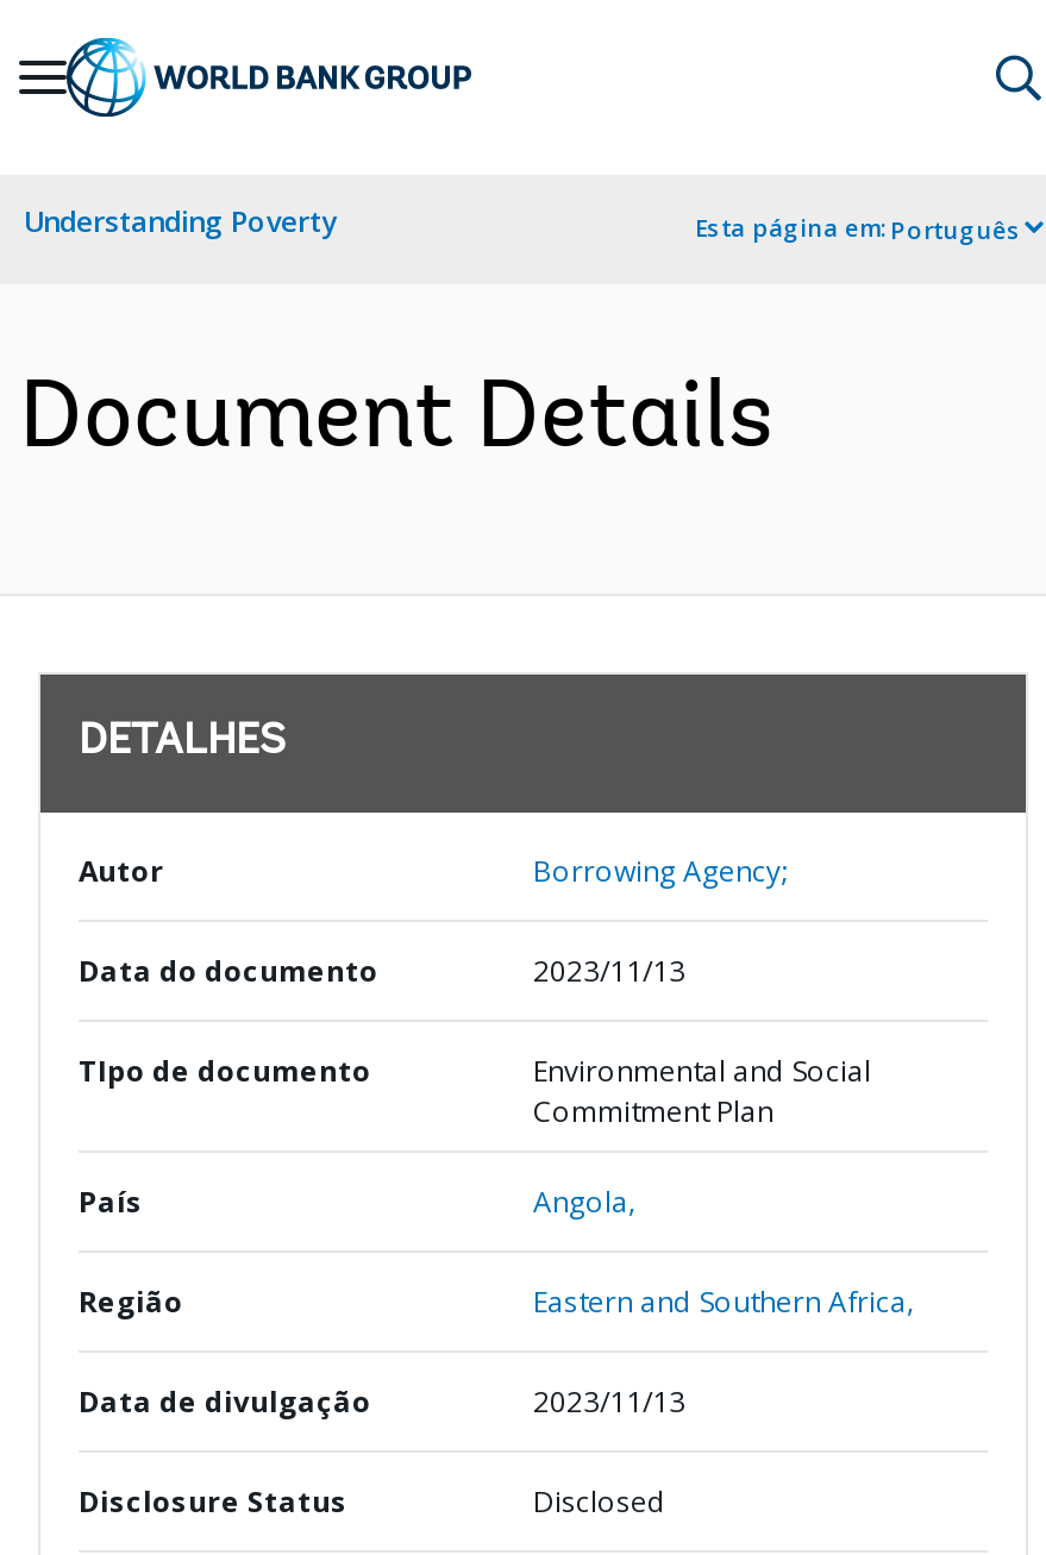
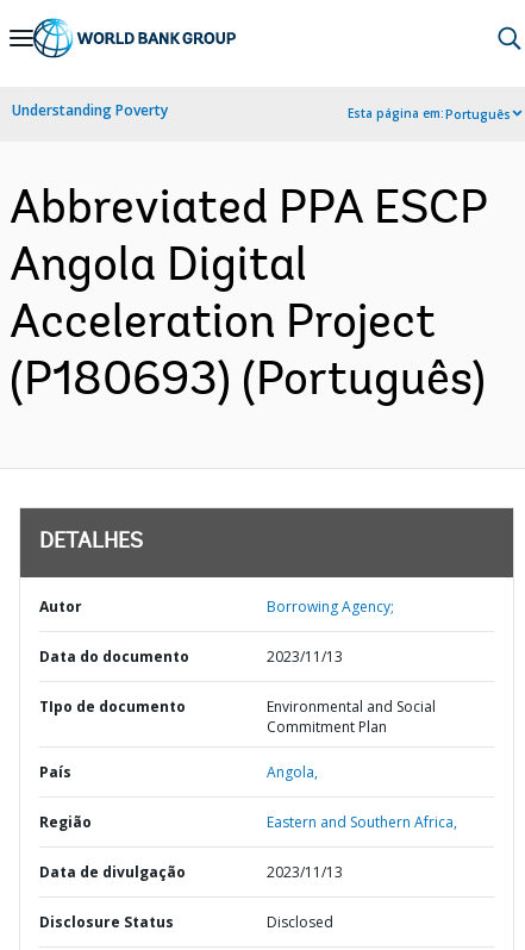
- Document Details
+ Abbreviated PPA ESCP
+ Angola Digital
+ Acceleration Project
+ (P180693) (Português)
